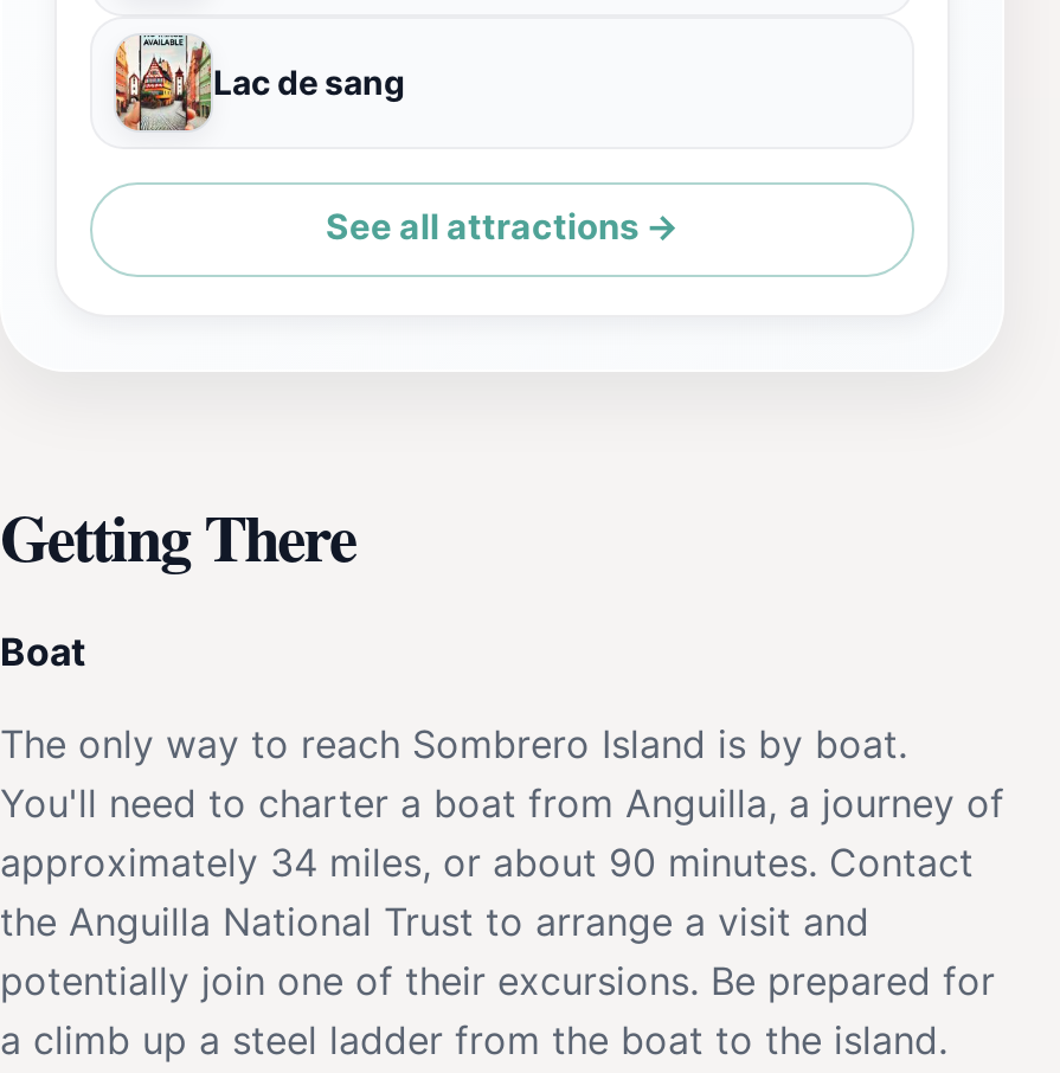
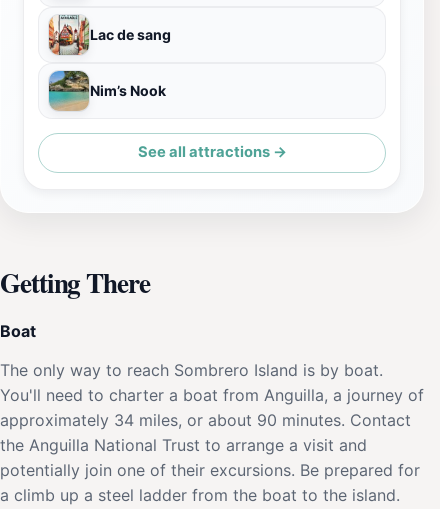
+ [image]
+ Nim’s Nook
